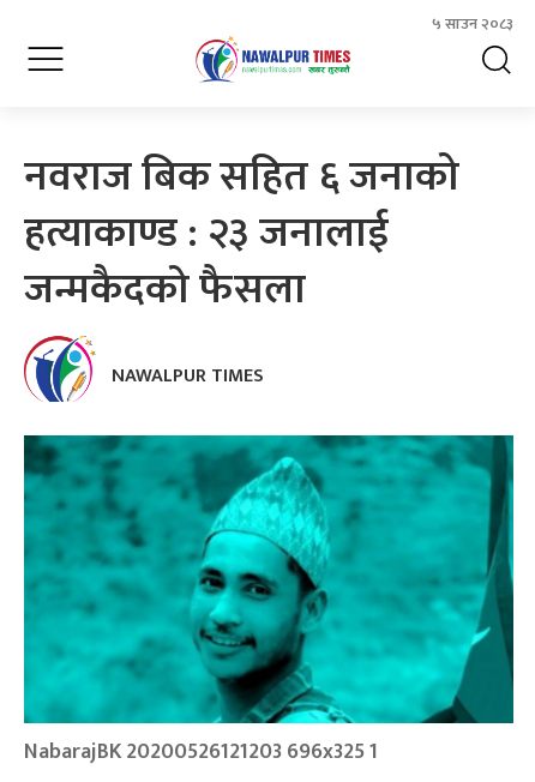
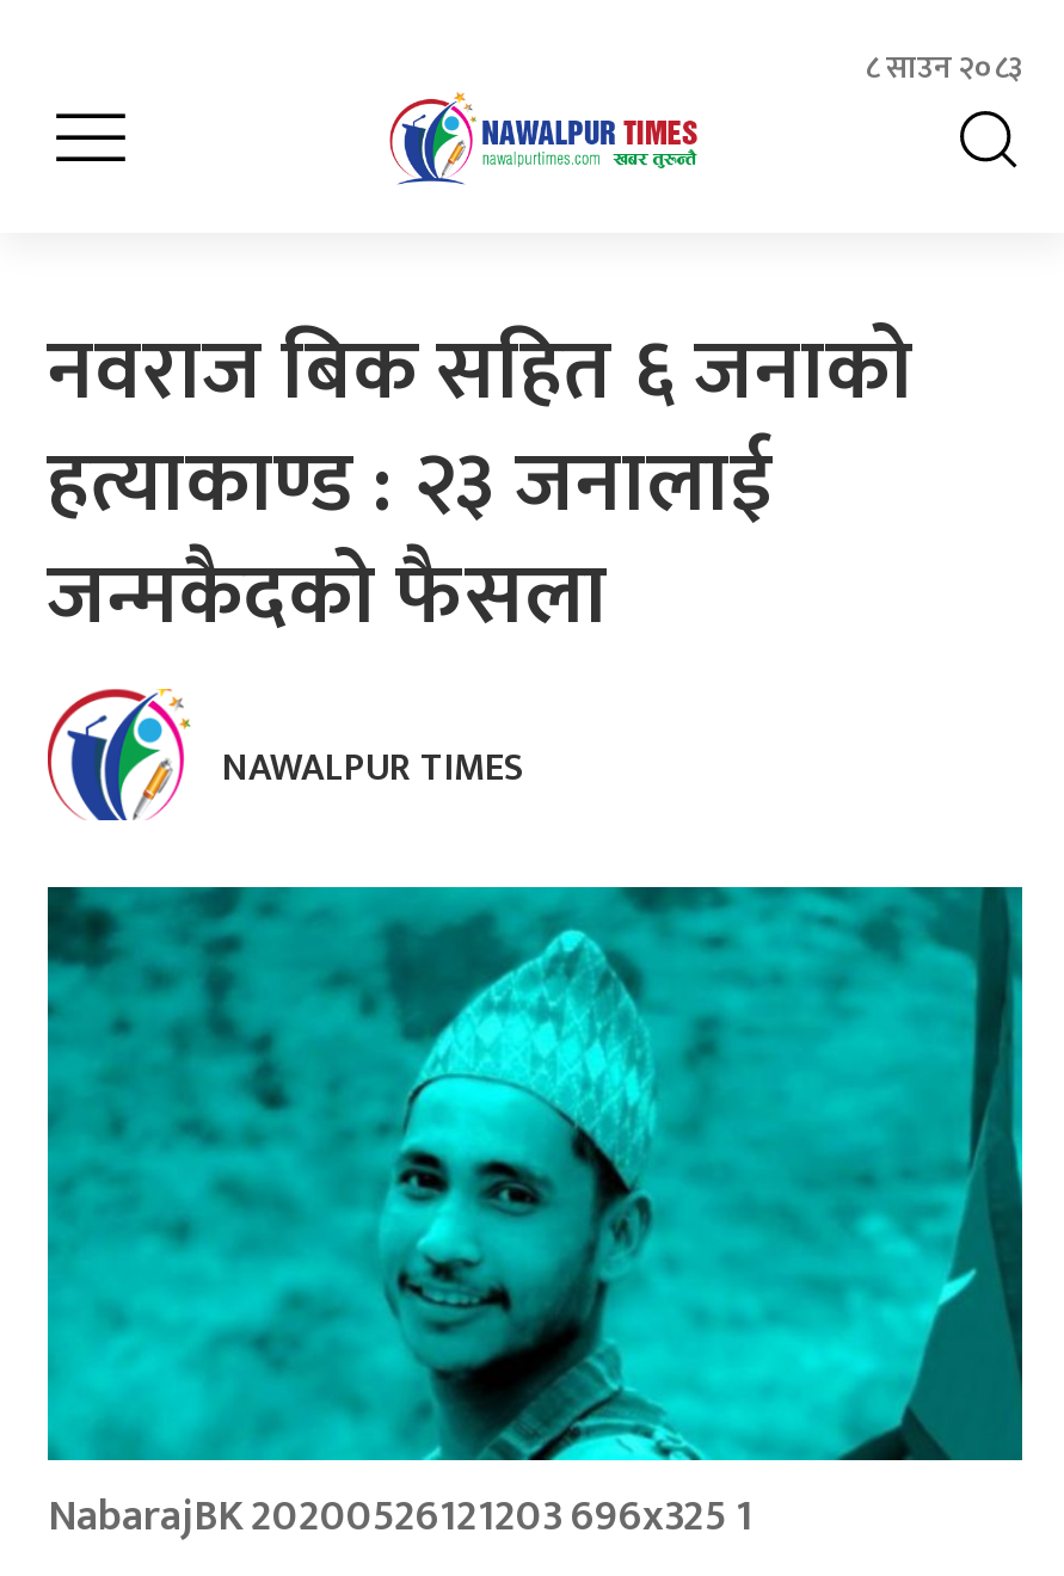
- ५ साउन २०८३
+ ८ साउन २०८३
